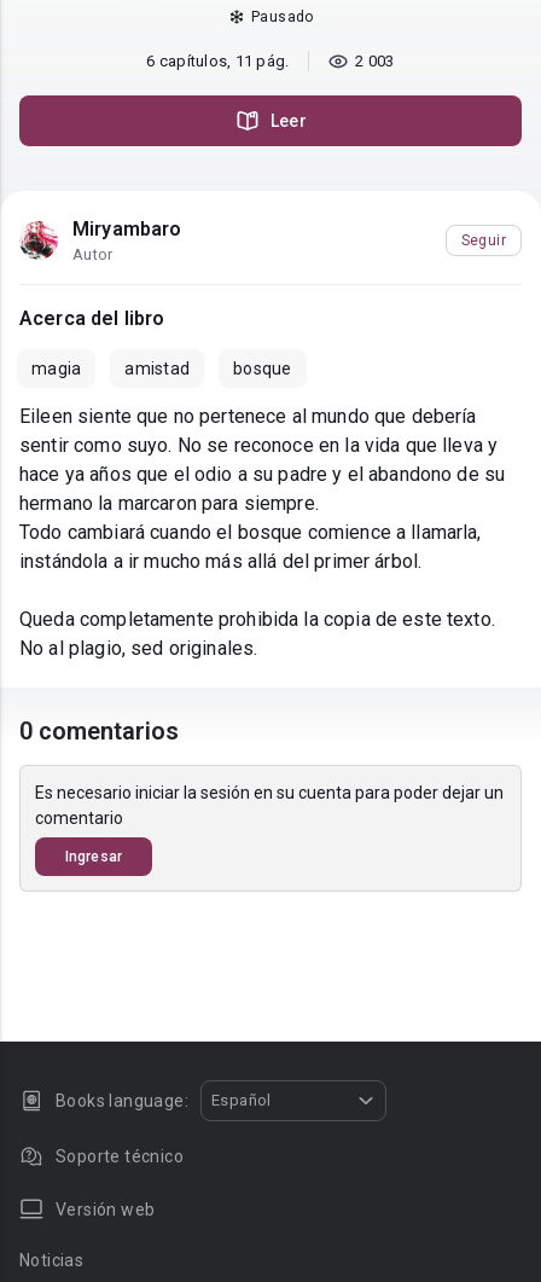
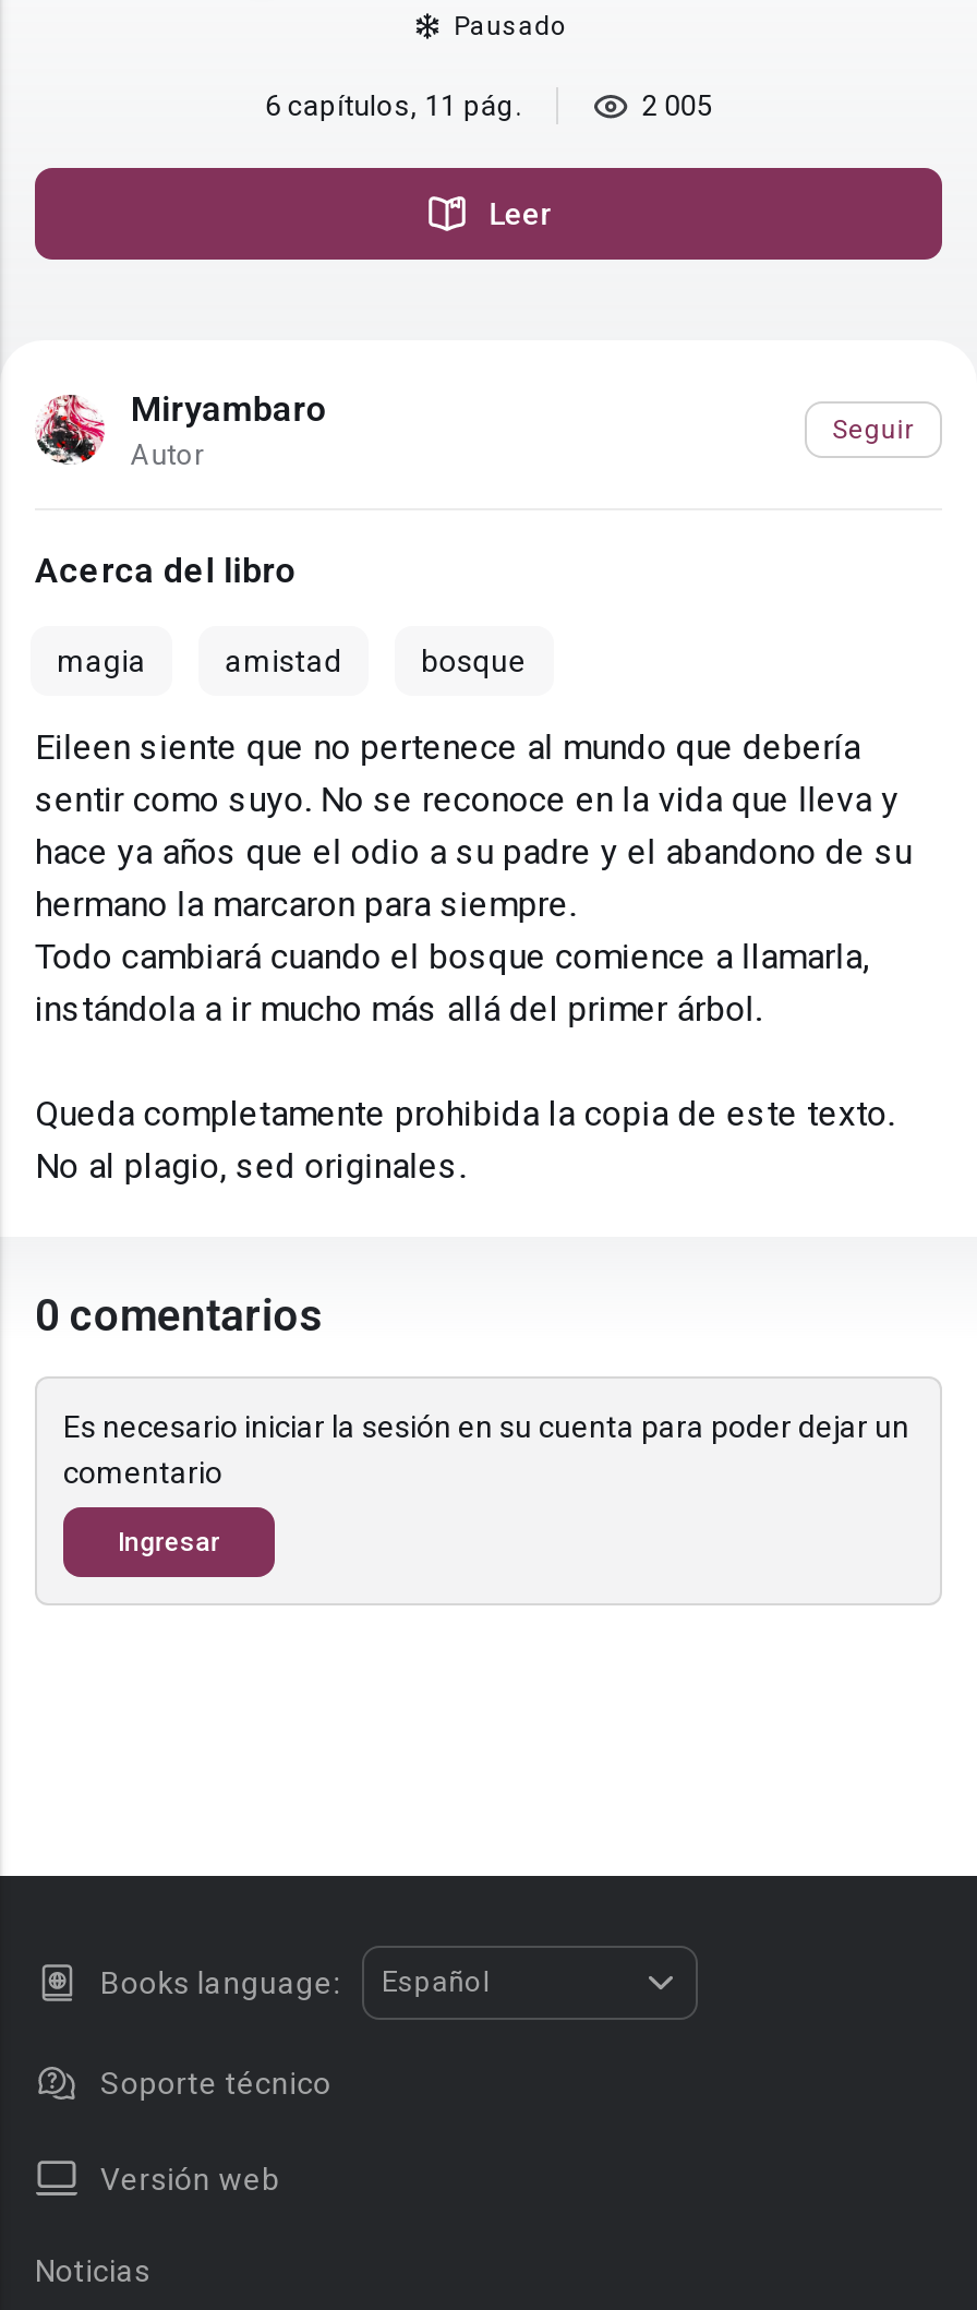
- 2 003
+ 2 005
